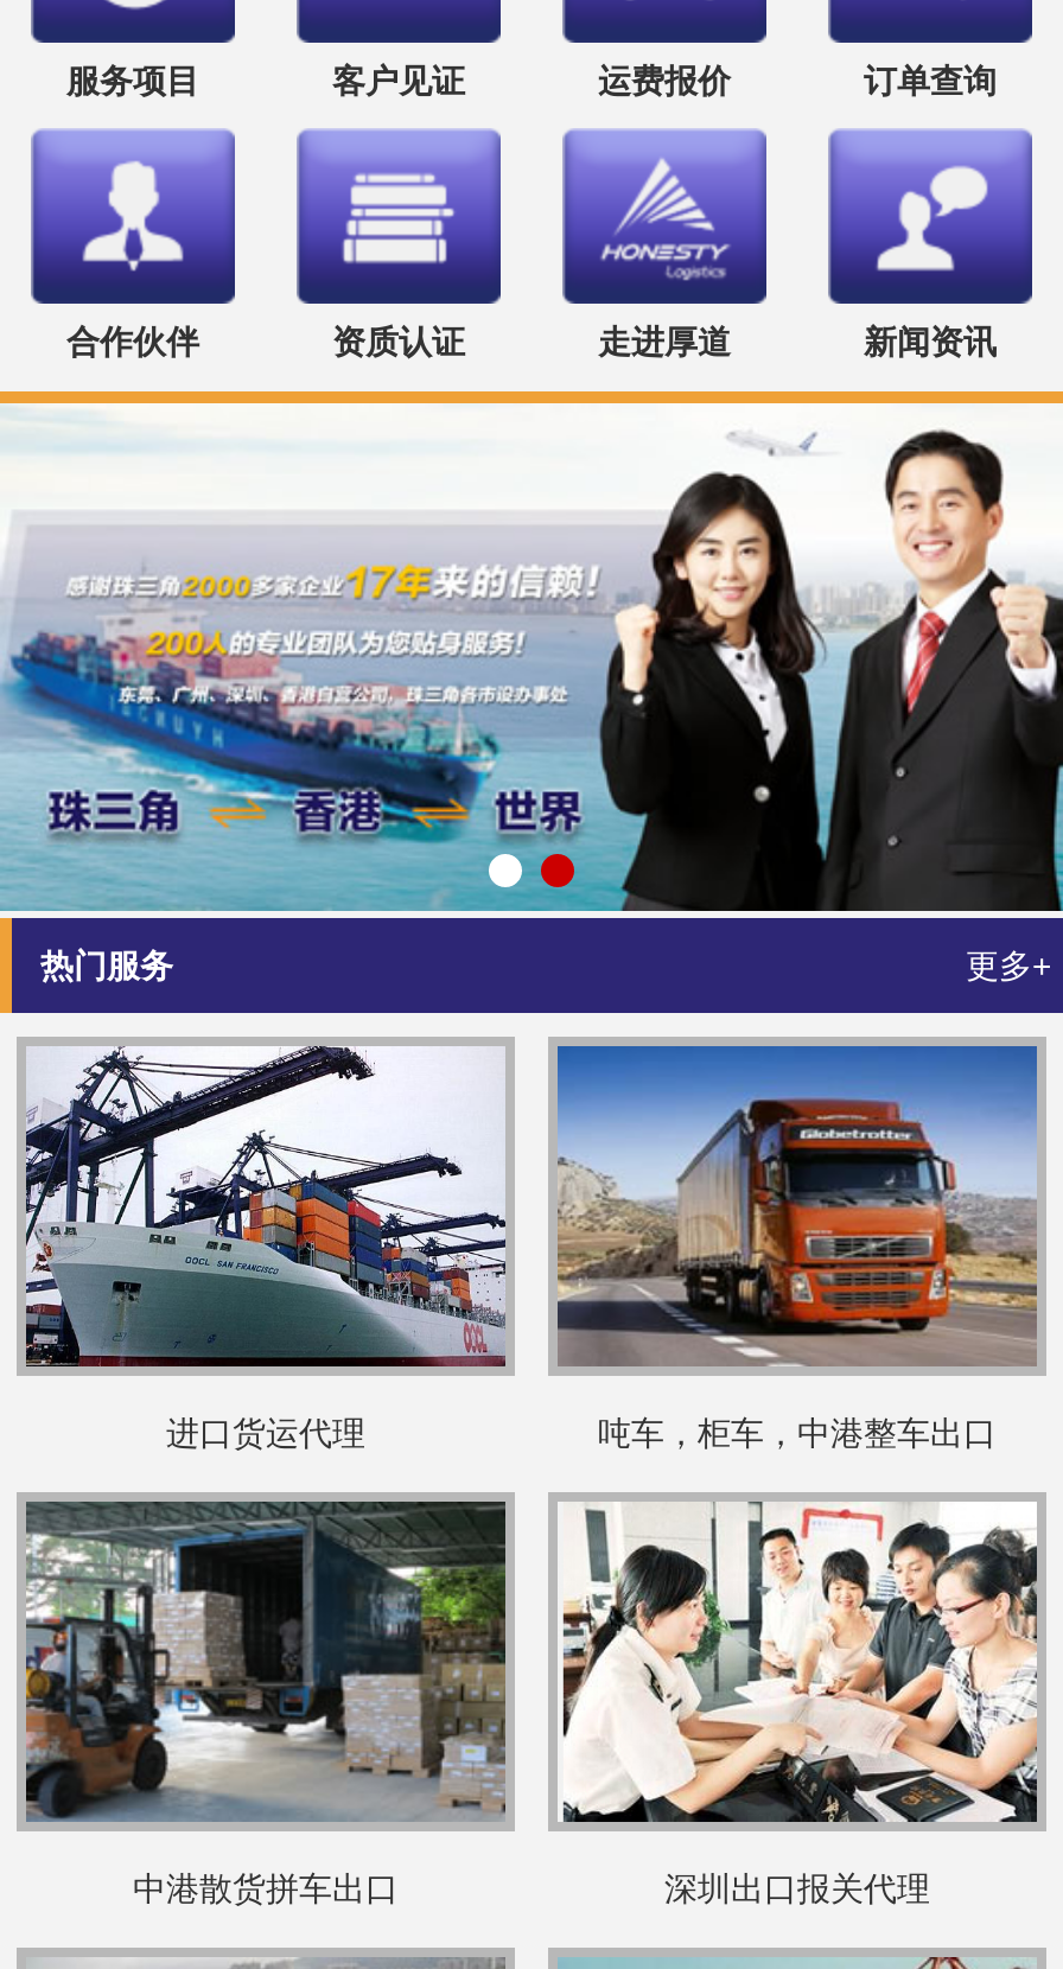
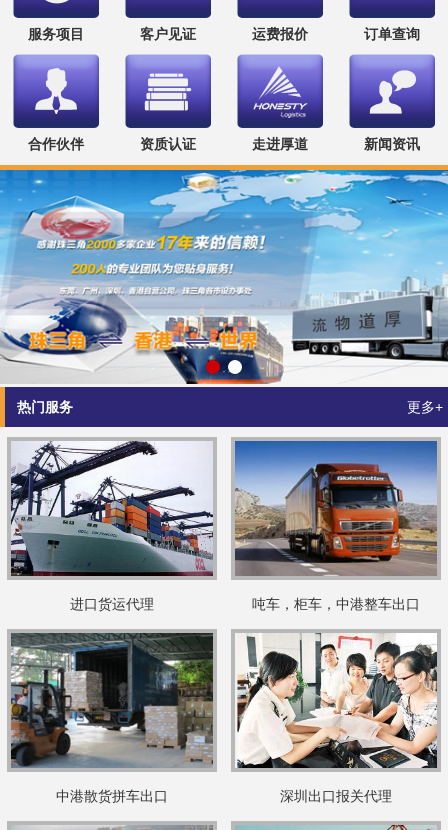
- [image]
+ [image]
